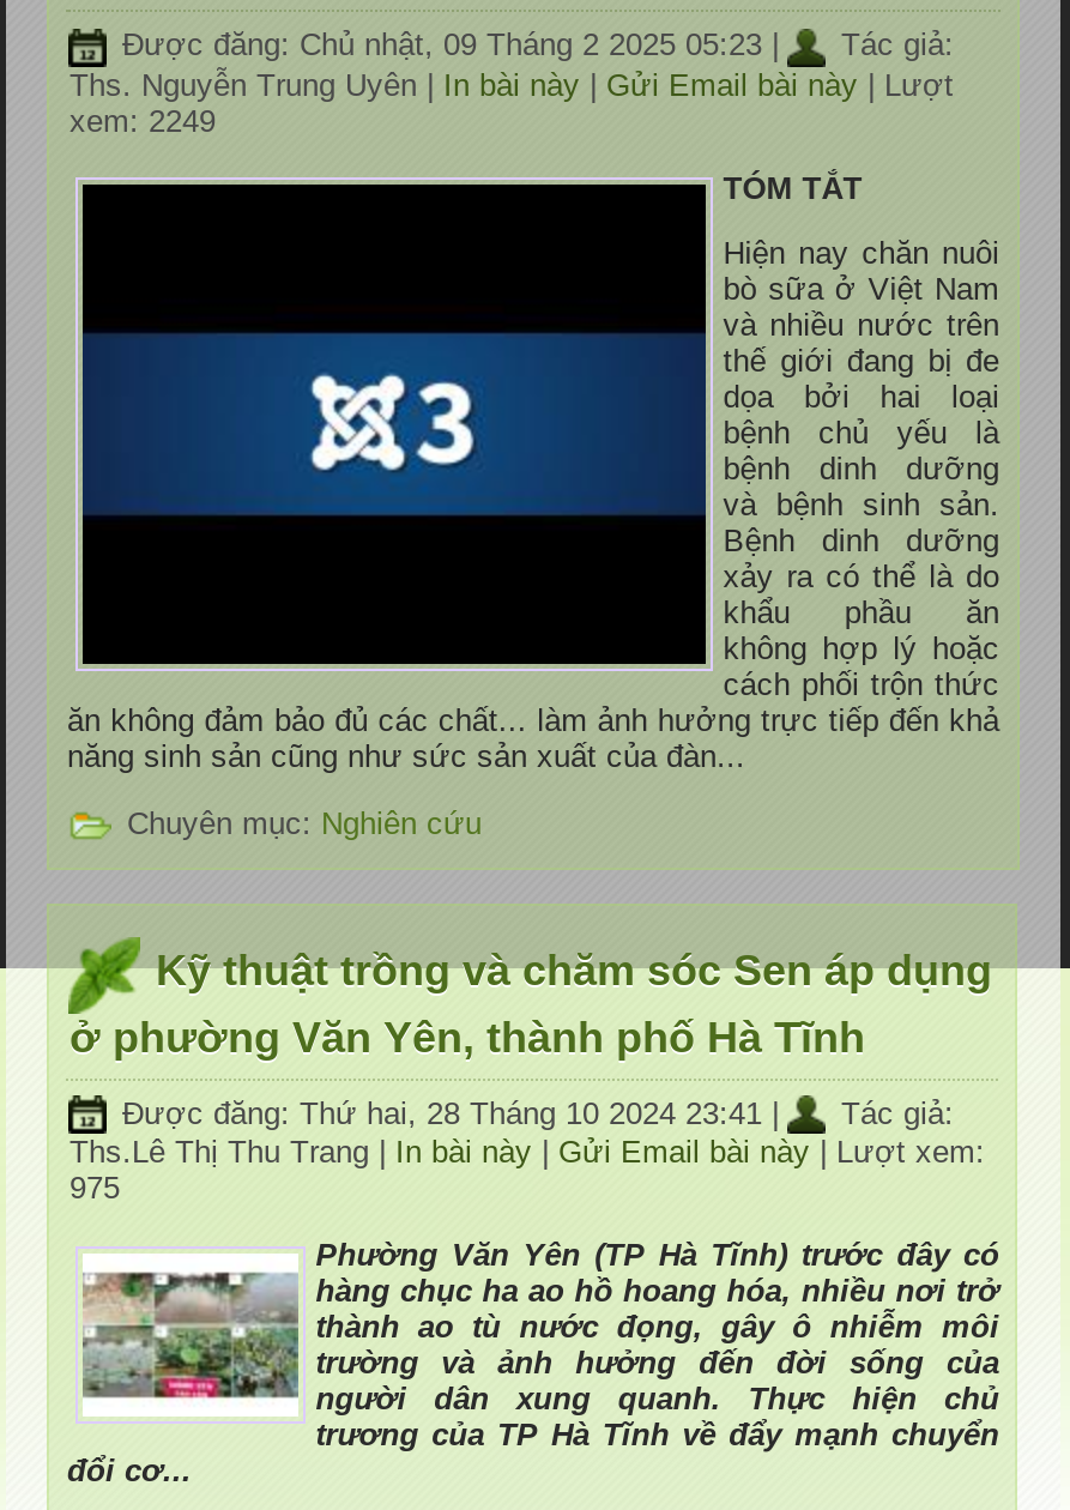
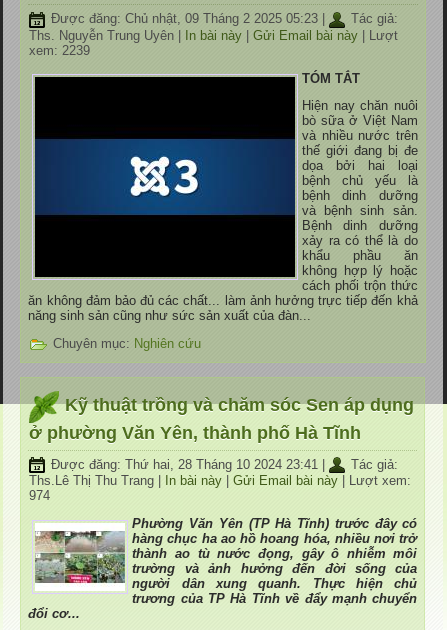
- xem: 2249
+ xem: 2239

- 975
+ 974
